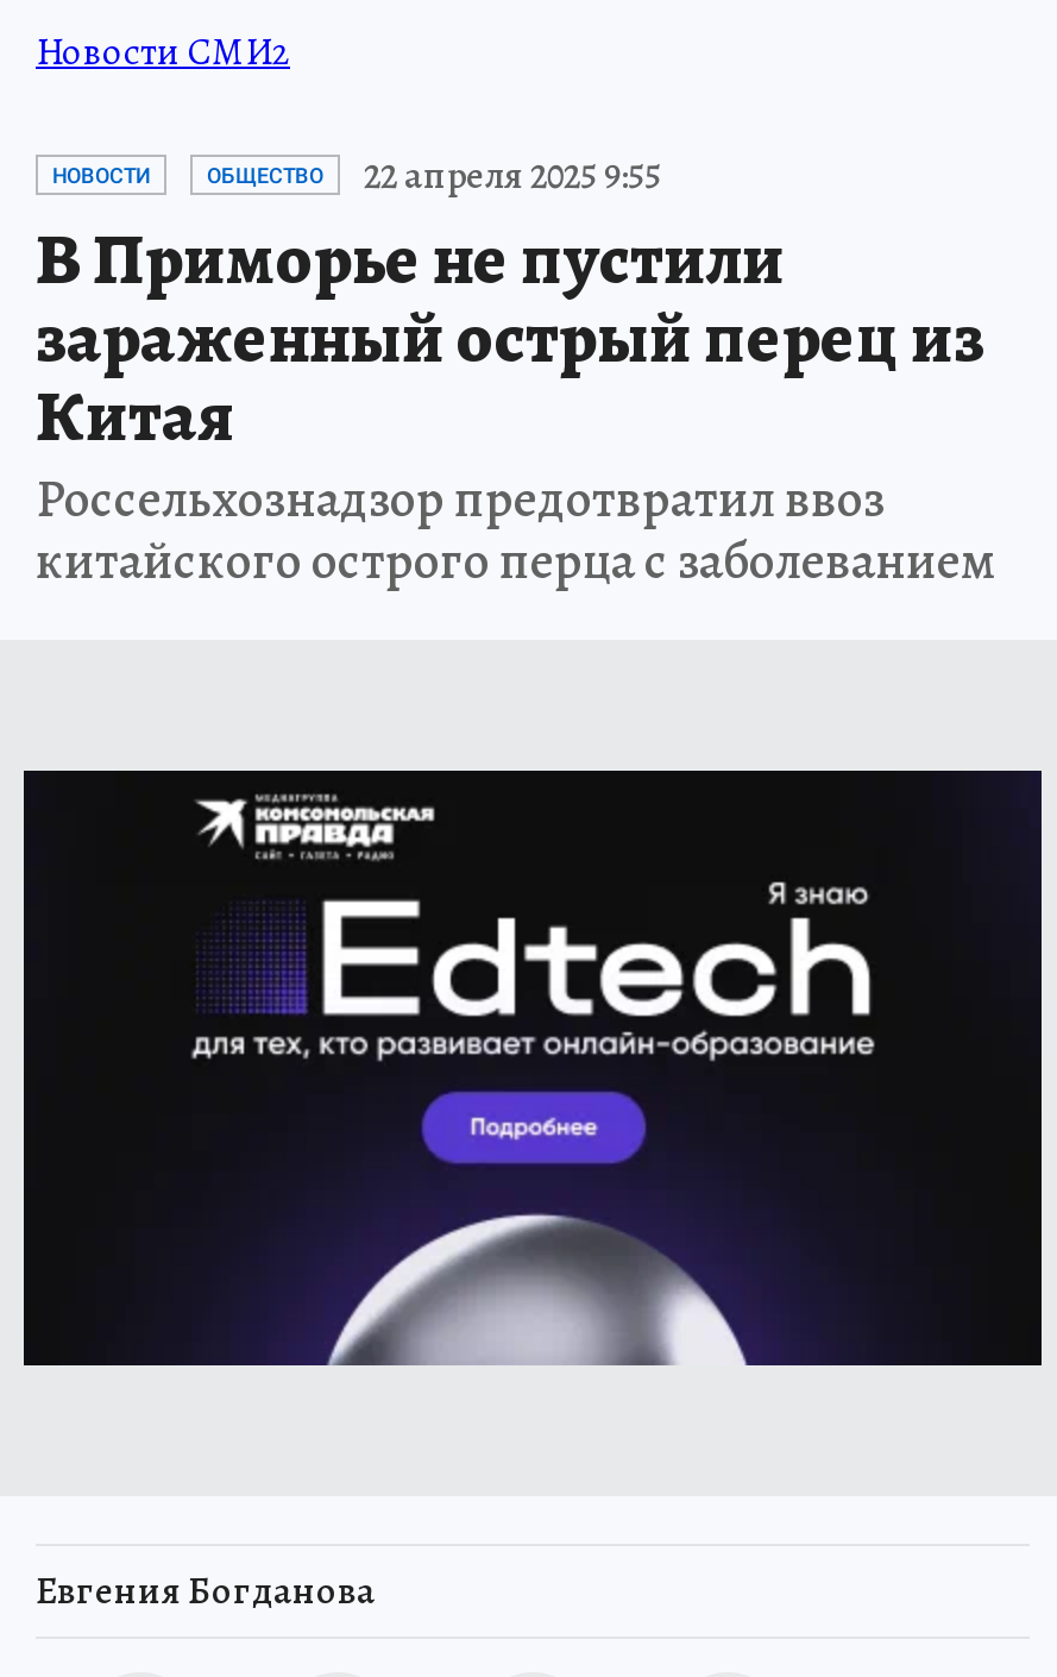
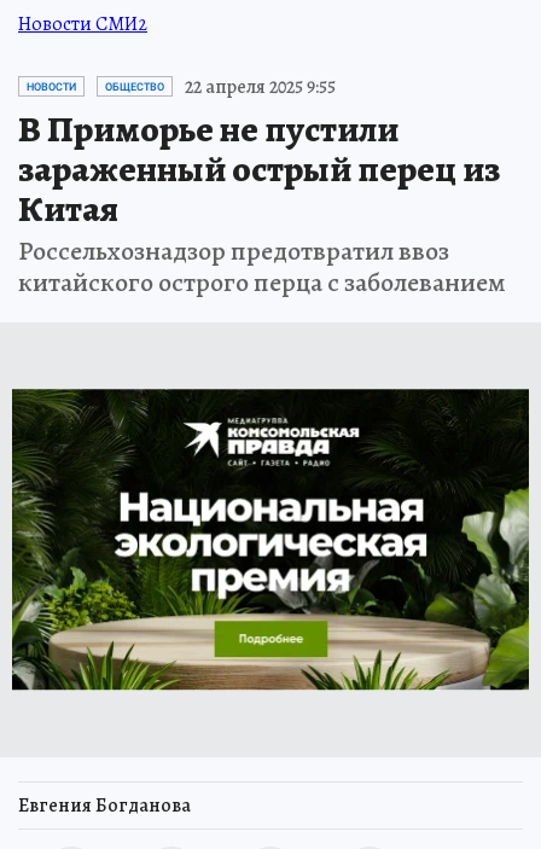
- [image]
+ [image]
